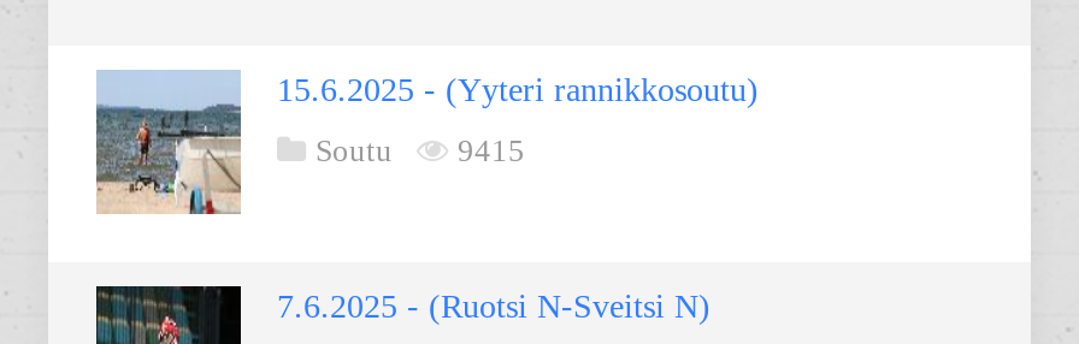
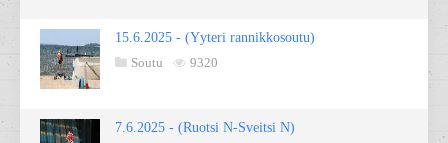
- Soutu 9415
+ Soutu 9320
